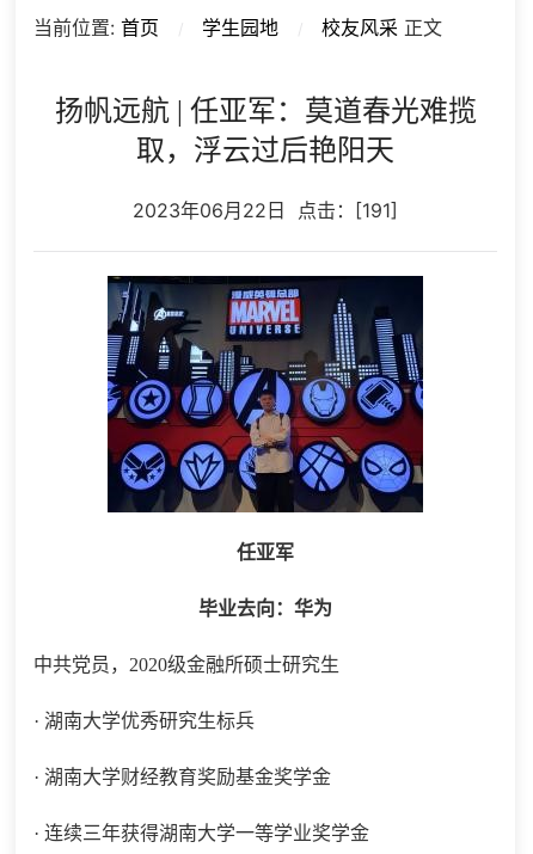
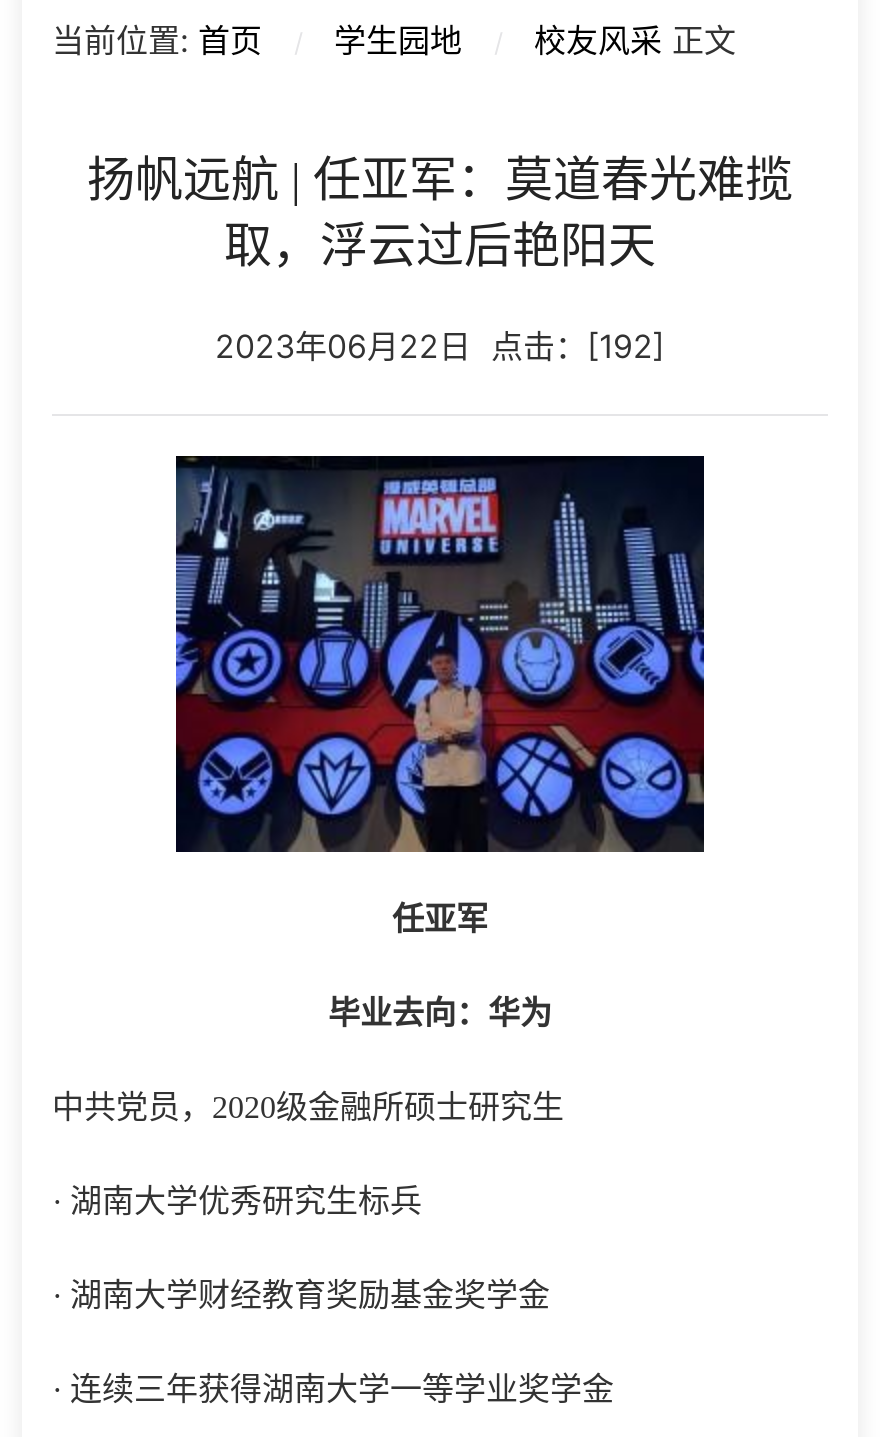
- 2023年06月22日 点击：[191]
+ 2023年06月22日 点击：[192]
